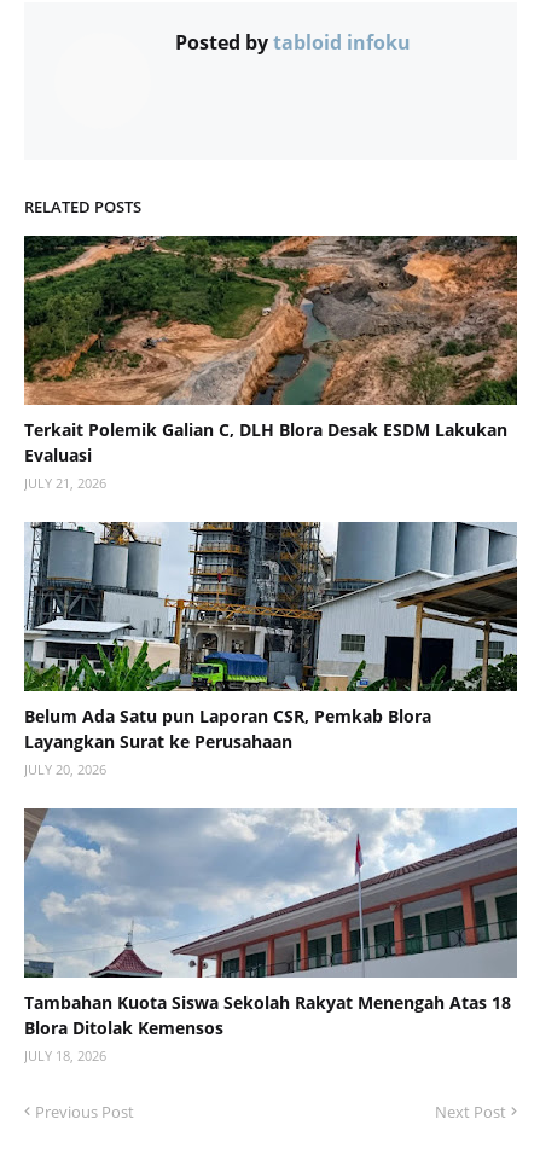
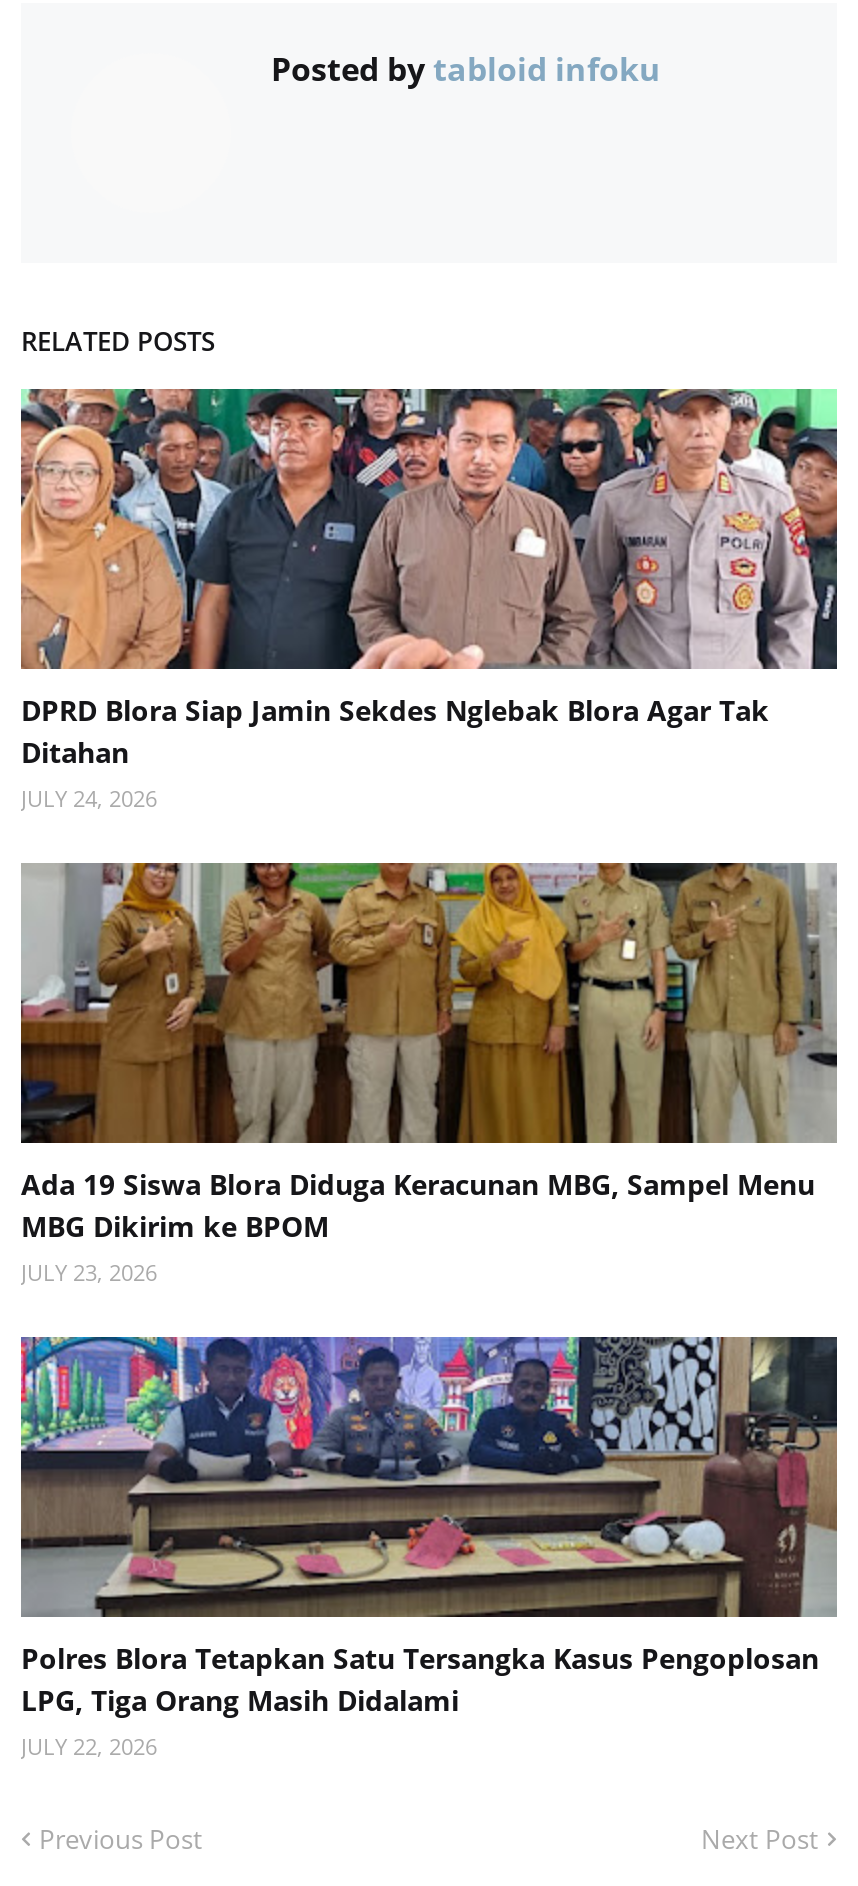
- [image]
- Terkait Polemik Galian C, DLH Blora Desak ESDM Lakukan
- Evaluasi
- JULY 21, 2026
+ [image]
+ DPRD Blora Siap Jamin Sekdes Nglebak Blora Agar Tak
+ Ditahan
+ JULY 24, 2026

- [image]
- Belum Ada Satu pun Laporan CSR, Pemkab Blora
- Layangkan Surat ke Perusahaan
- JULY 20, 2026
+ [image]
+ Ada 19 Siswa Blora Diduga Keracunan MBG, Sampel Menu
+ MBG Dikirim ke BPOM
+ JULY 23, 2026

- [image]
- Tambahan Kuota Siswa Sekolah Rakyat Menengah Atas 18
- Blora Ditolak Kemensos
- JULY 18, 2026
+ [image]
+ Polres Blora Tetapkan Satu Tersangka Kasus Pengoplosan
+ LPG, Tiga Orang Masih Didalami
+ JULY 22, 2026
